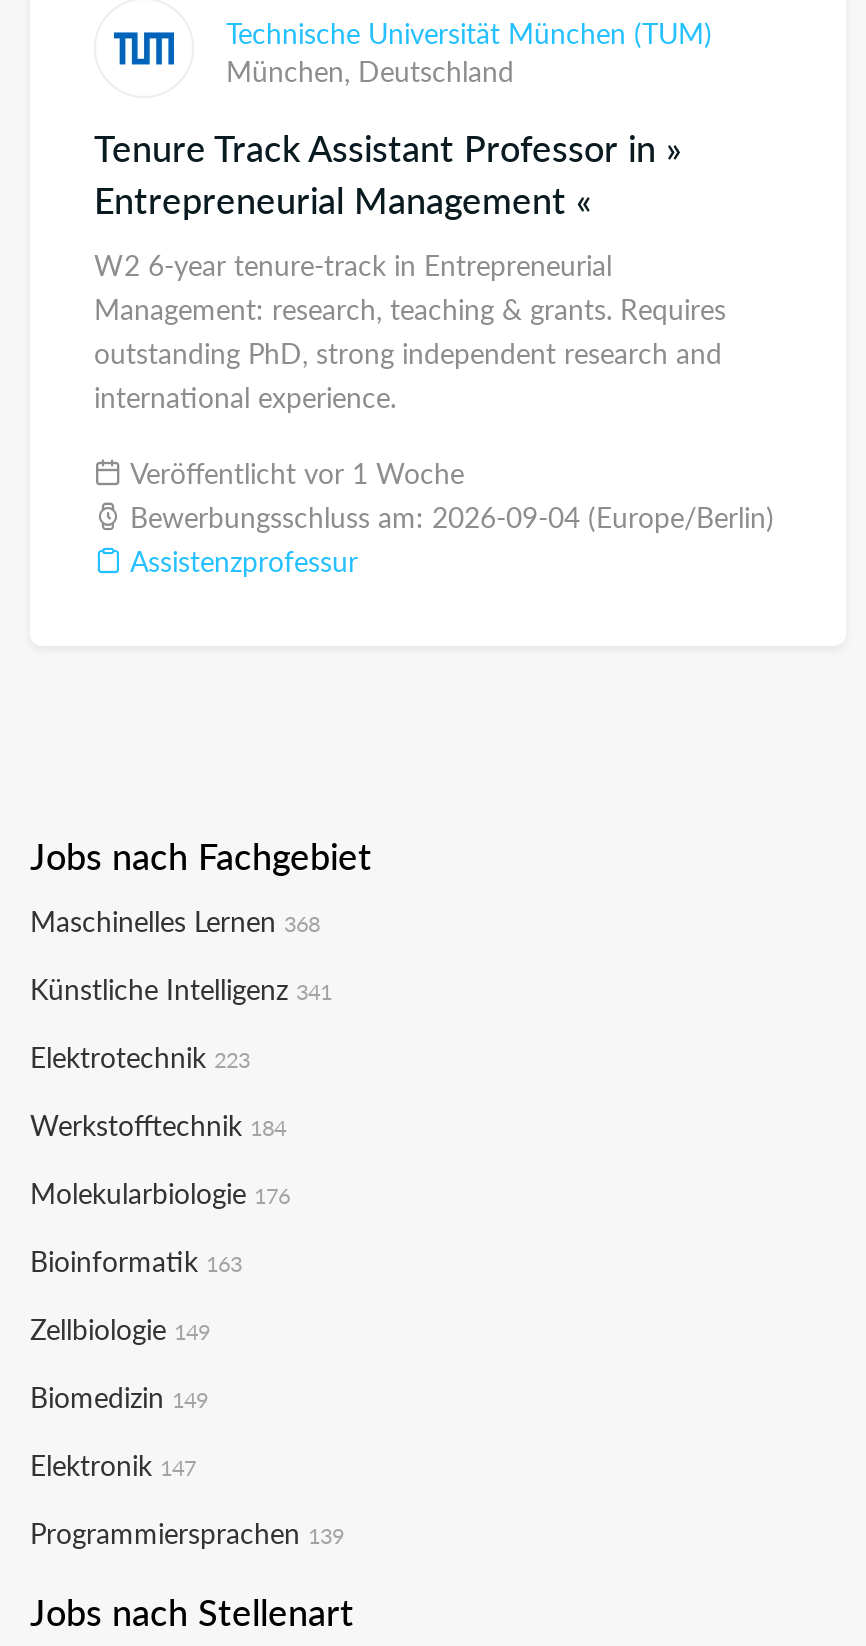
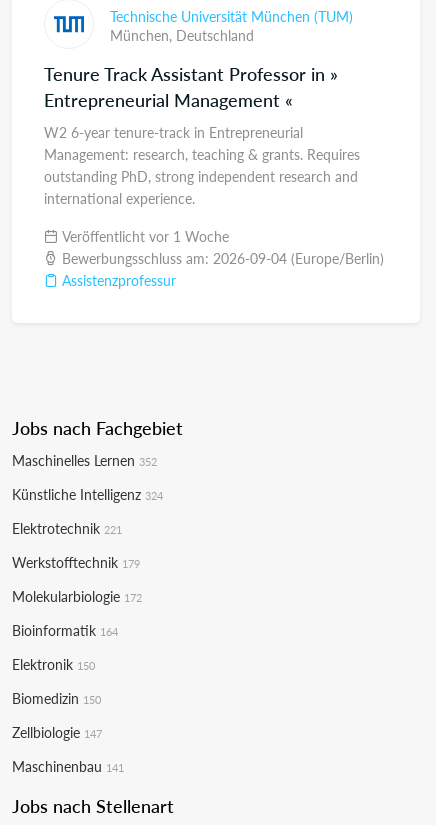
- Maschinelles Lernen 368
+ Maschinelles Lernen 352

- Künstliche Intelligenz 341
+ Künstliche Intelligenz 324

- Elektrotechnik 223
+ Elektrotechnik 221

- Werkstofftechnik 184
+ Werkstofftechnik 179

- Molekularbiologie 176
+ Molekularbiologie 172

- Bioinformatik 163
+ Bioinformatik 164

- Zellbiologie 149
+ Elektronik 150

- Biomedizin 149
+ Biomedizin 150

- Elektronik 147
+ Zellbiologie 147

- Programmiersprachen 139
+ Maschinenbau 141
